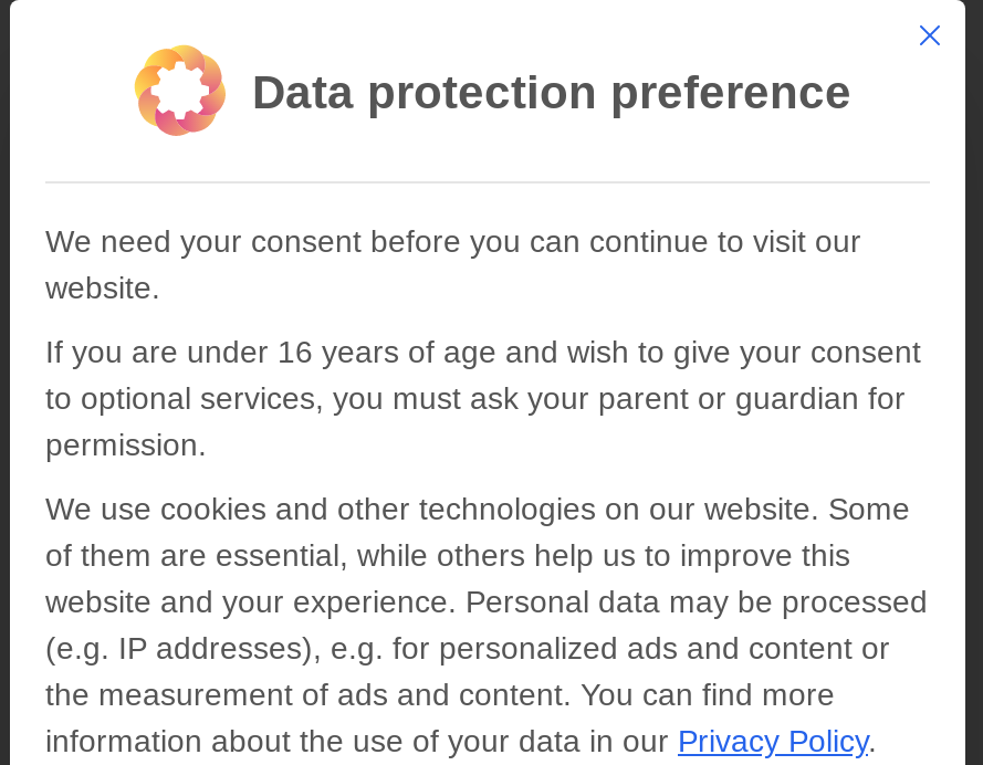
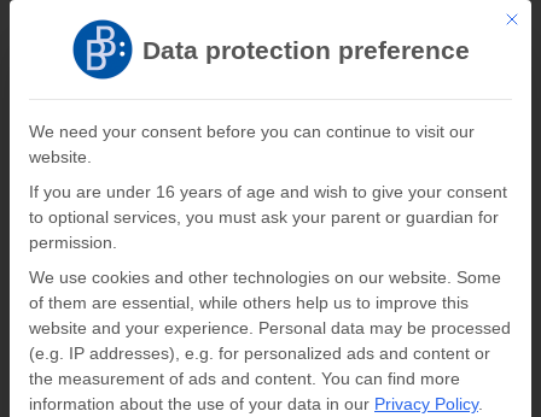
- [image]
+ [image]
